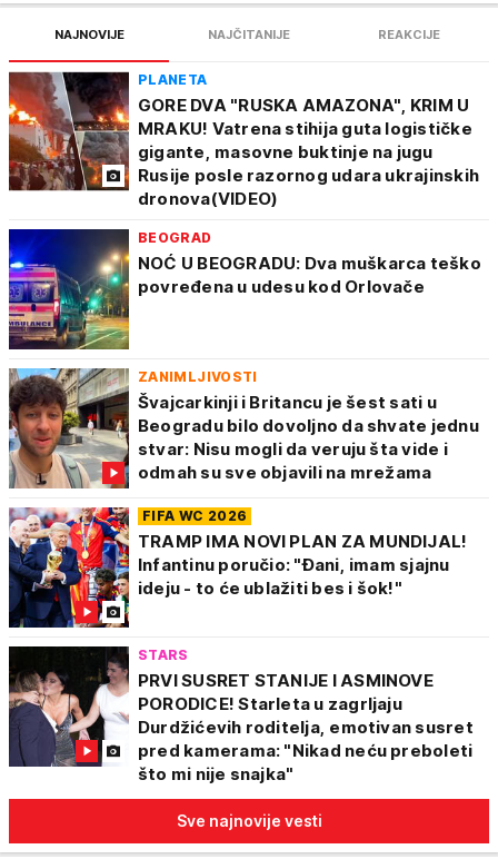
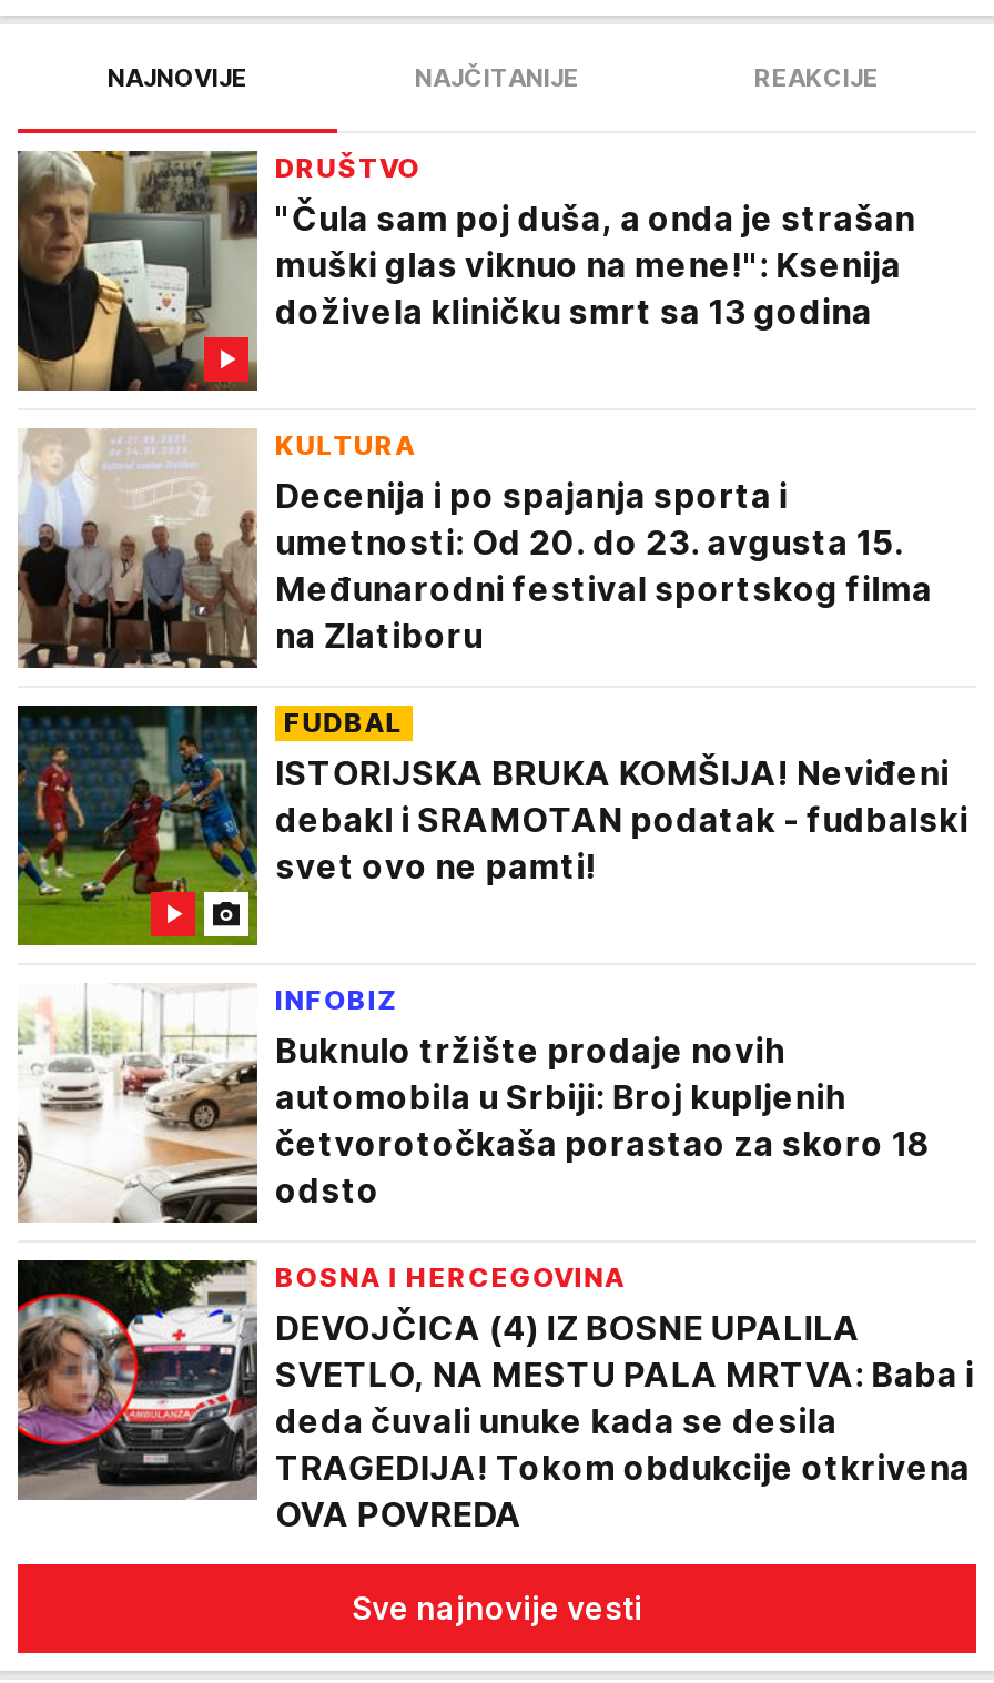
- [image]
- PLANETA
- GORE DVA "RUSKA AMAZONA", KRIM U
- MRAKU! Vatrena stihija guta logističke
- gigante, masovne buktinje na jugu
- Rusije posle razornog udara ukrajinskih
- dronova(VIDEO)
+ [image]
+ DRUŠTVO
+ "Čula sam poj duša, a onda je strašan
+ muški glas viknuo na mene!": Ksenija
+ doživela kliničku smrt sa 13 godina

- [image]
- BEOGRAD
- NOĆ U BEOGRADU: Dva muškarca teško
- povređena u udesu kod Orlovače
+ [image]
+ KULTURA
+ Decenija i po spajanja sporta i
+ umetnosti: Od 20. do 23. avgusta 15.
+ Međunarodni festival sportskog filma
+ na Zlatiboru

- [image]
- ZANIMLJIVOSTI
- Švajcarkinji i Britancu je šest sati u
- Beogradu bilo dovoljno da shvate jednu
- stvar: Nisu mogli da veruju šta vide i
- odmah su sve objavili na mrežama
+ [image]
+ FUDBAL
+ ISTORIJSKA BRUKA KOMŠIJA! Neviđeni
+ debakl i SRAMOTAN podatak - fudbalski
+ svet ovo ne pamti!

- [image]
- FIFA WC 2026
- TRAMP IMA NOVI PLAN ZA MUNDIJAL!
- Infantinu poručio: "Đani, imam sjajnu
- ideju - to će ublažiti bes i šok!"
+ [image]
+ INFOBIZ
+ Buknulo tržište prodaje novih
+ automobila u Srbiji: Broj kupljenih
+ četvorotočkaša porastao za skoro 18
+ odsto

- [image]
- STARS
- PRVI SUSRET STANIJE I ASMINOVE
- PORODICE! Starleta u zagrljaju
- Durdžićevih roditelja, emotivan susret
- pred kamerama: "Nikad neću preboleti
- što mi nije snajka"
+ [image]
+ BOSNA I HERCEGOVINA
+ DEVOJČICA (4) IZ BOSNE UPALILA
+ SVETLO, NA MESTU PALA MRTVA: Baba i
+ deda čuvali unuke kada se desila
+ TRAGEDIJA! Tokom obdukcije otkrivena
+ OVA POVREDA
